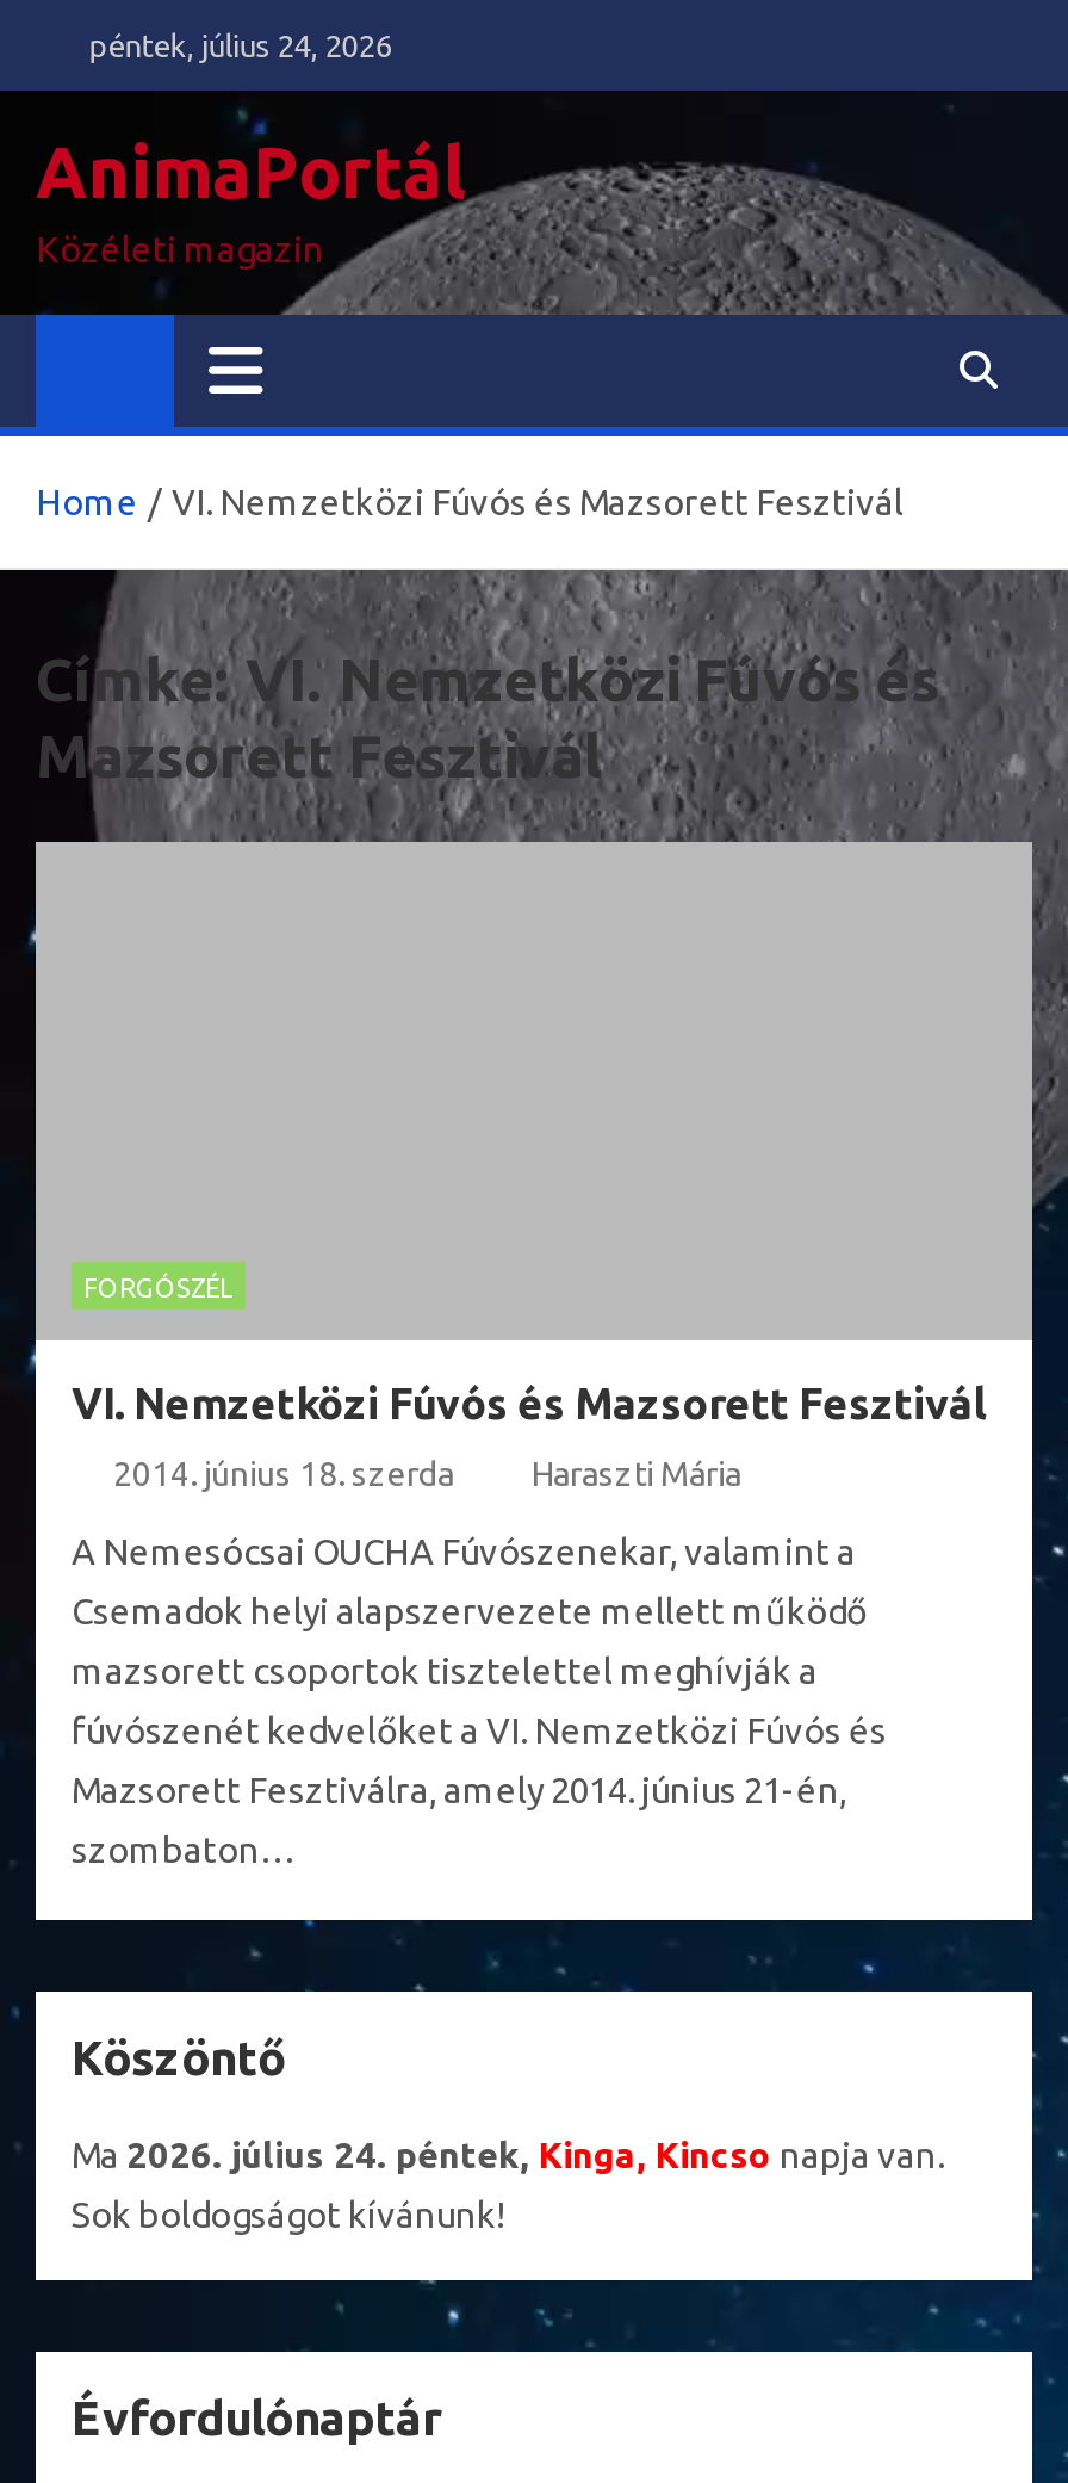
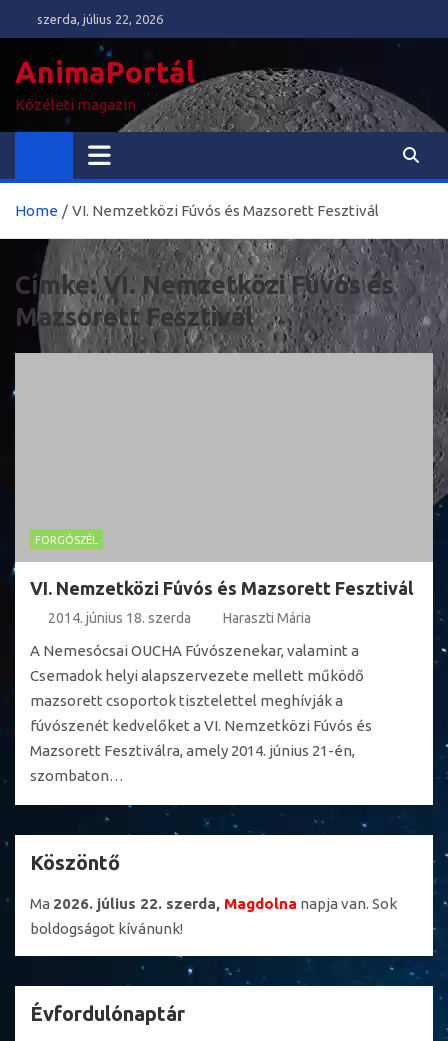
- péntek, július 24, 2026
+ szerda, július 22, 2026

- Ma 2026. július 24. péntek, Kinga, Kincso napja van.
+ Ma 2026. július 22. szerda, Magdolna napja van. Sok

- Sok boldogságot kívánunk!
+ boldogságot kívánunk!
